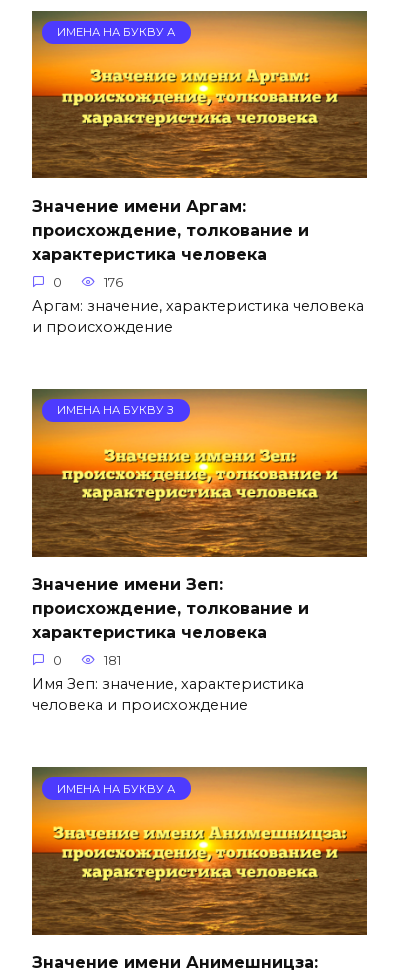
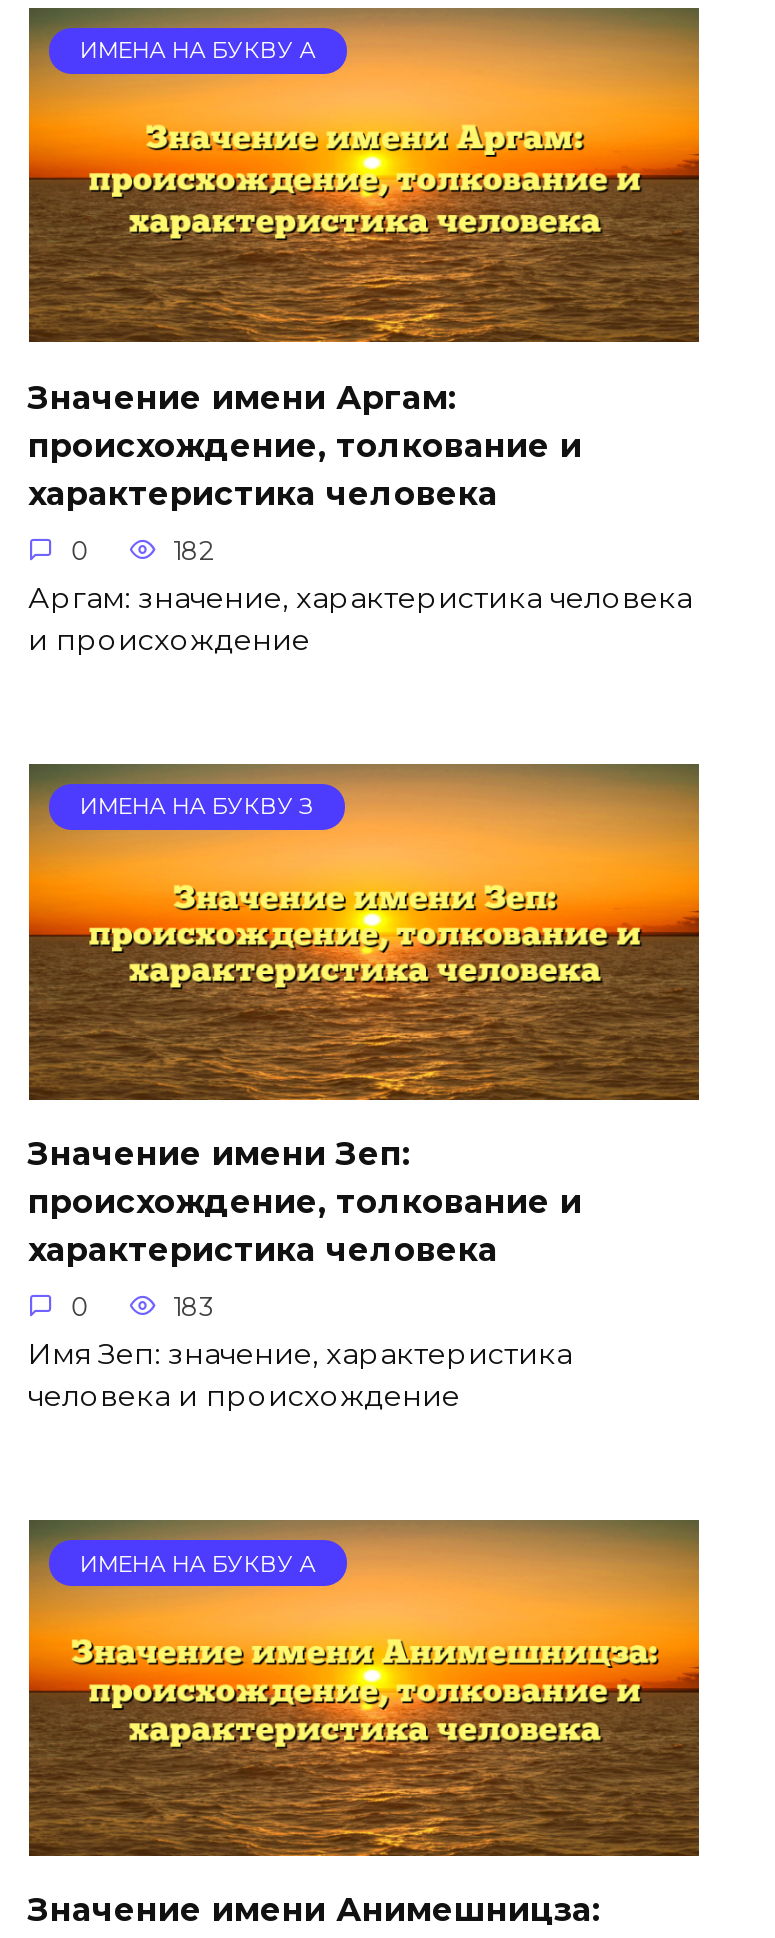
- 176
+ 182

- 181
+ 183
